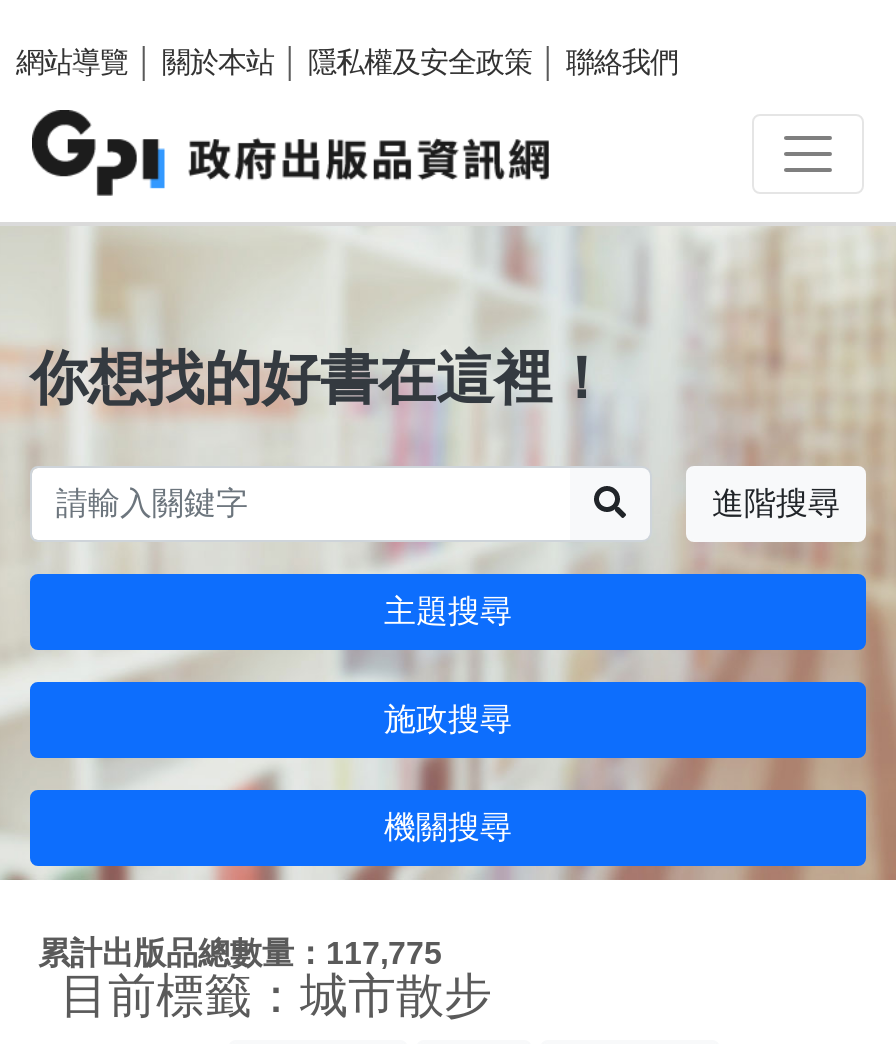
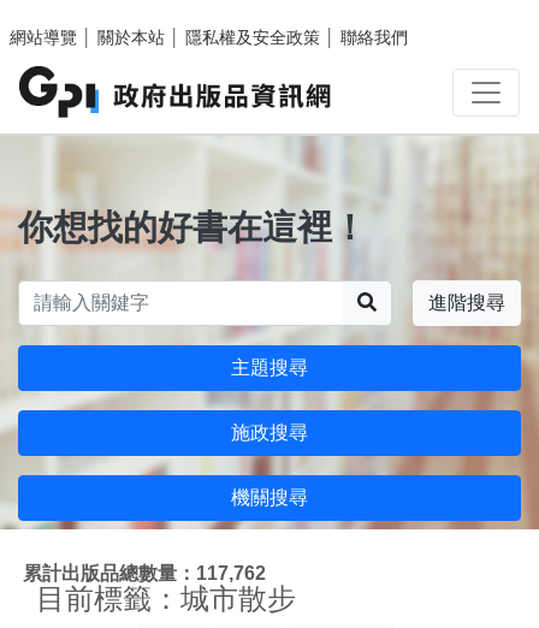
- 累計出版品總數量：117,775
+ 累計出版品總數量：117,762
